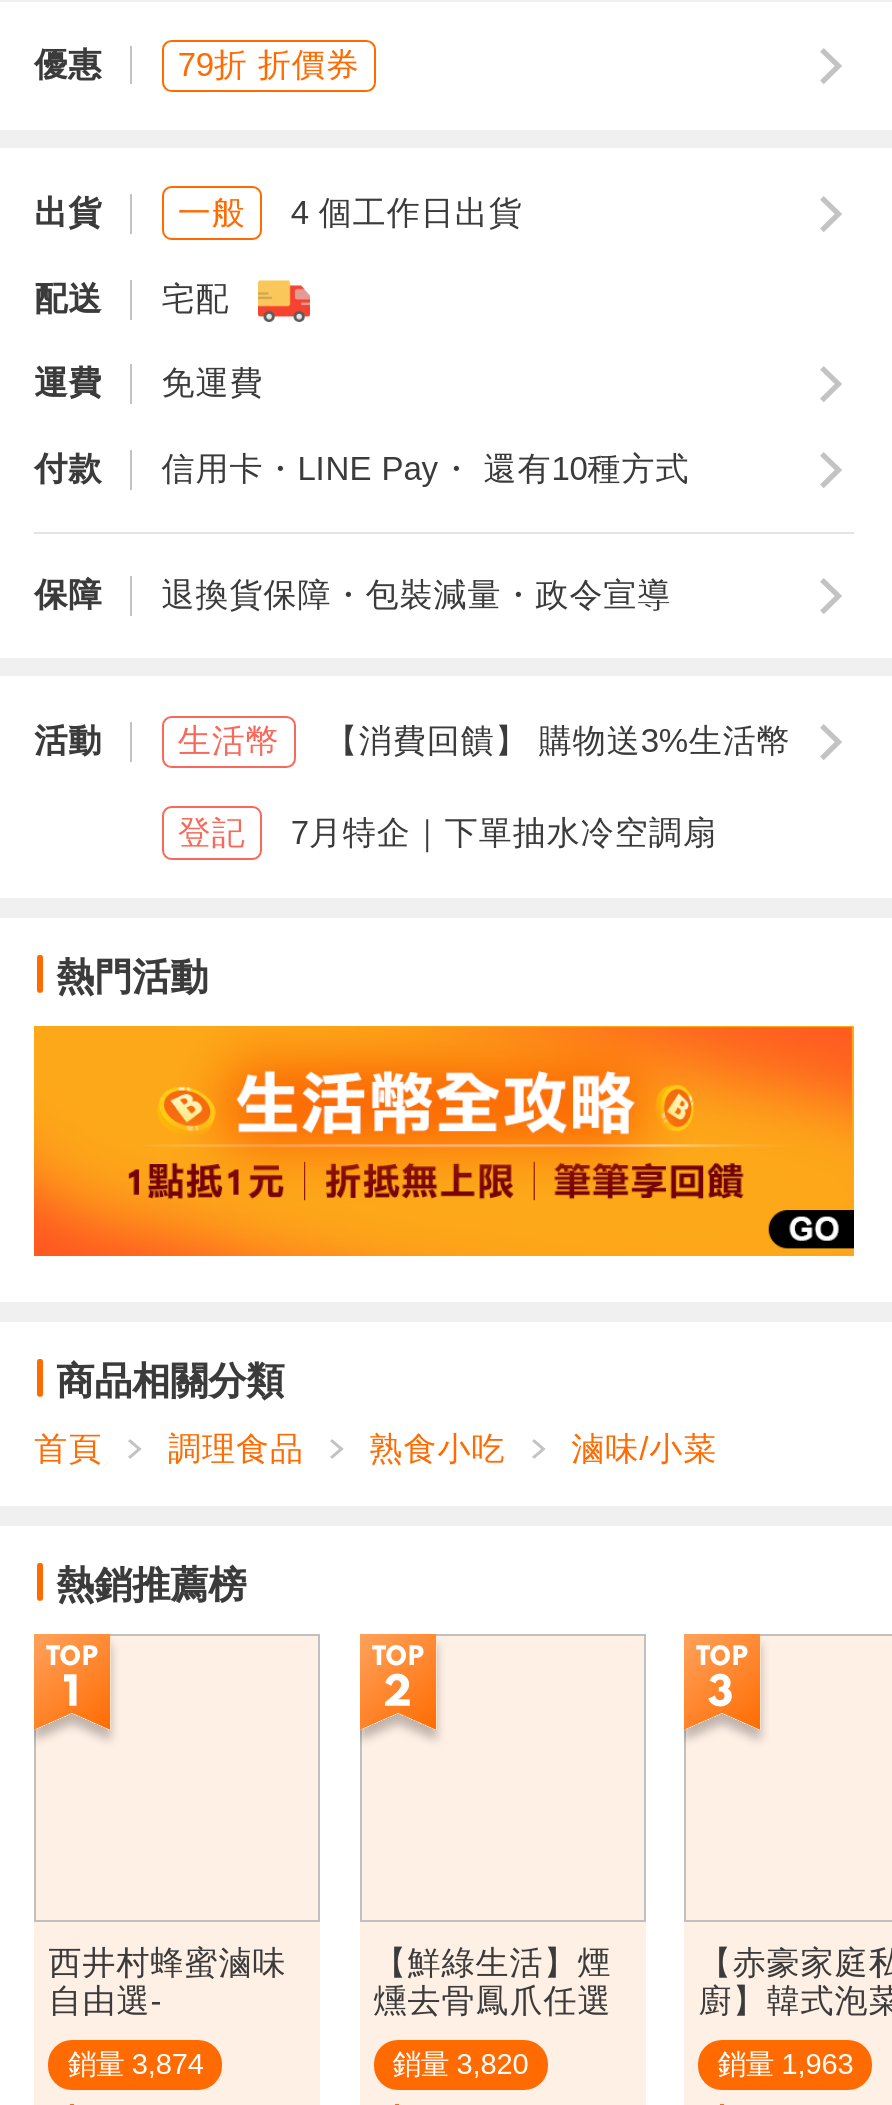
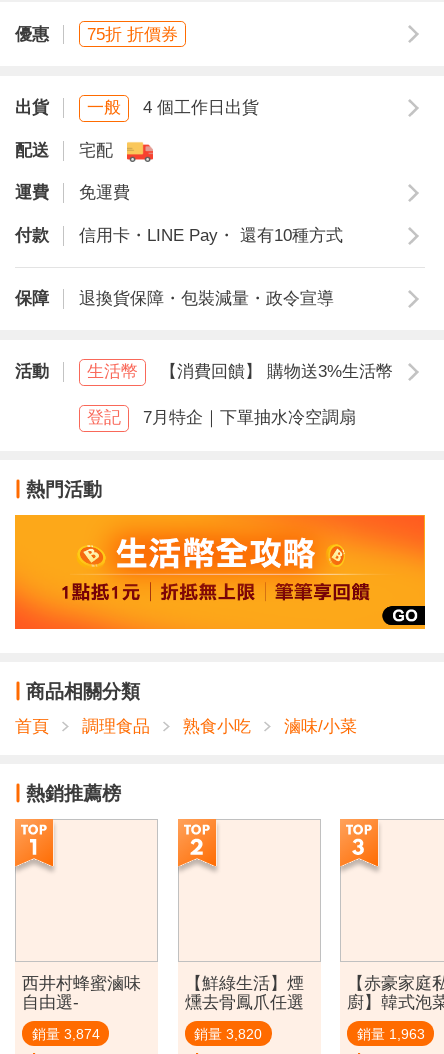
- 優惠 79折 折價券
+ 優惠 75折 折價券
